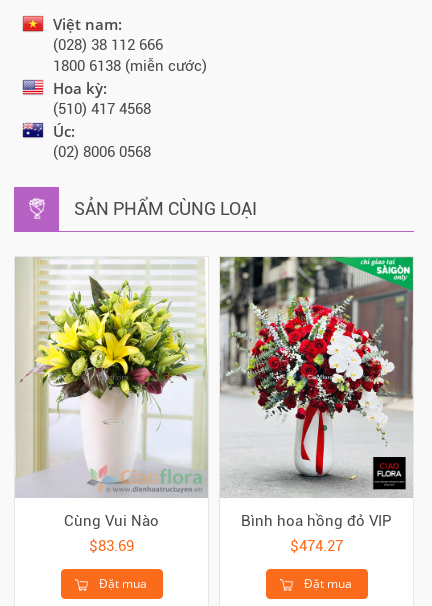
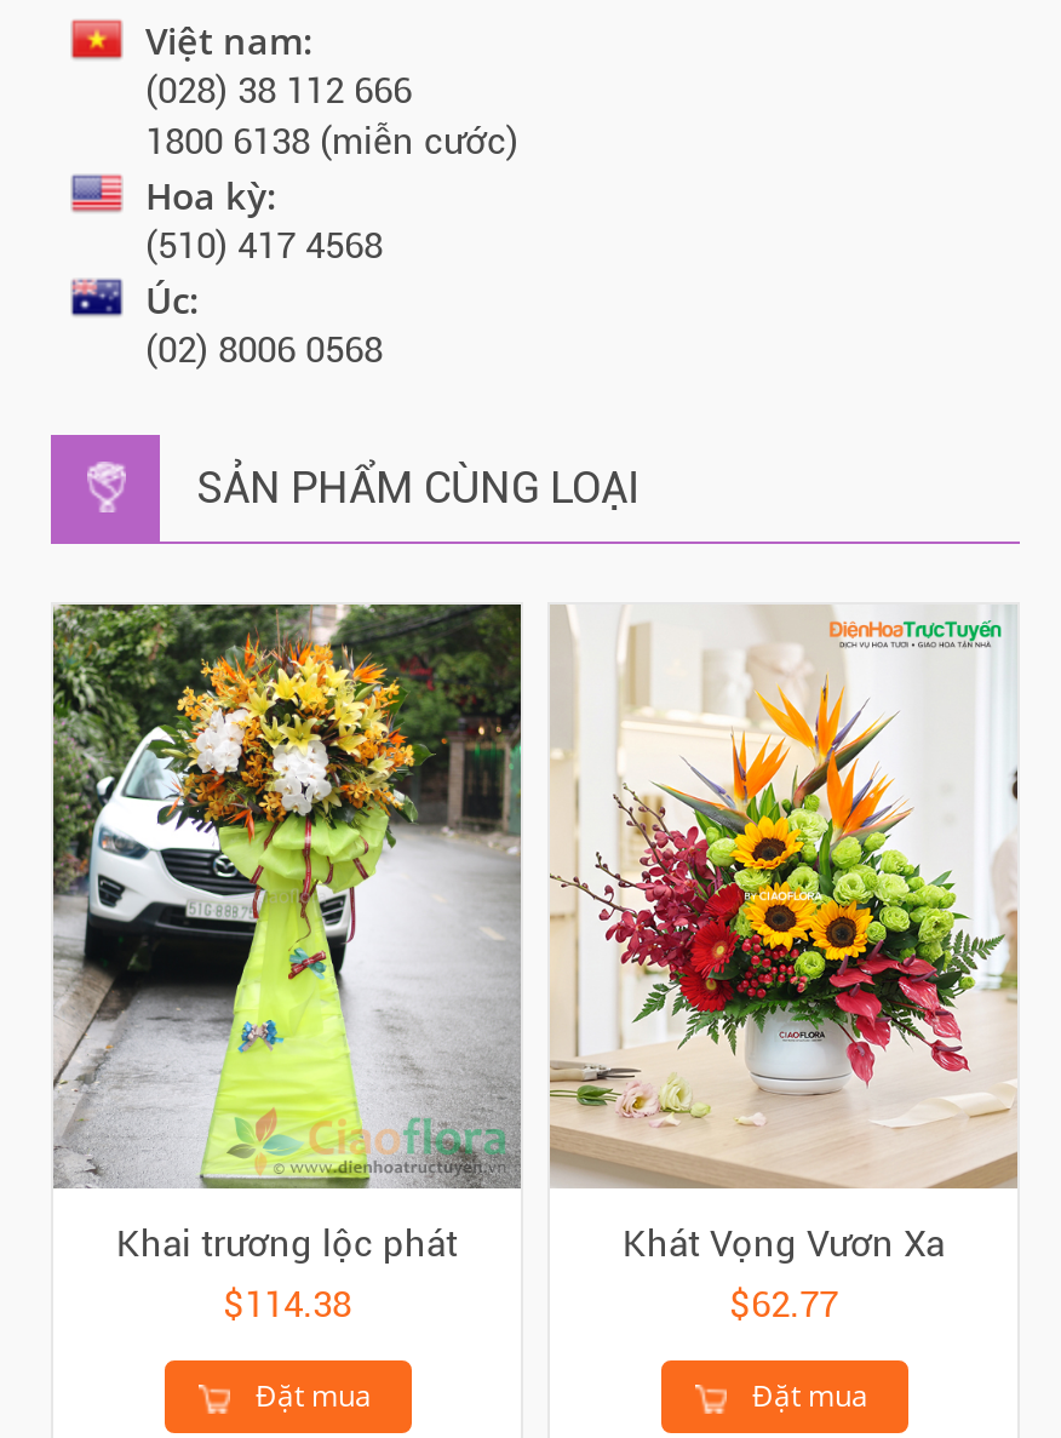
- [image]
- Cùng Vui Nào
- $83.69
+ [image]
+ Khai trương lộc phát
+ $114.38

- [image]
- Bình hoa hồng đỏ VIP
- $474.27
+ [image]
+ Khát Vọng Vươn Xa
+ $62.77
